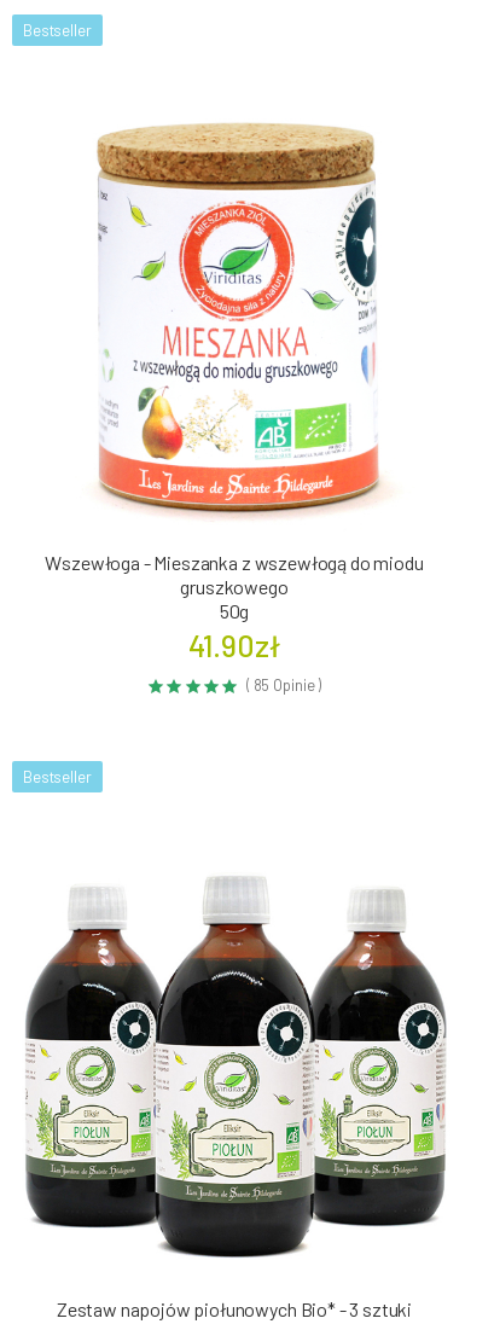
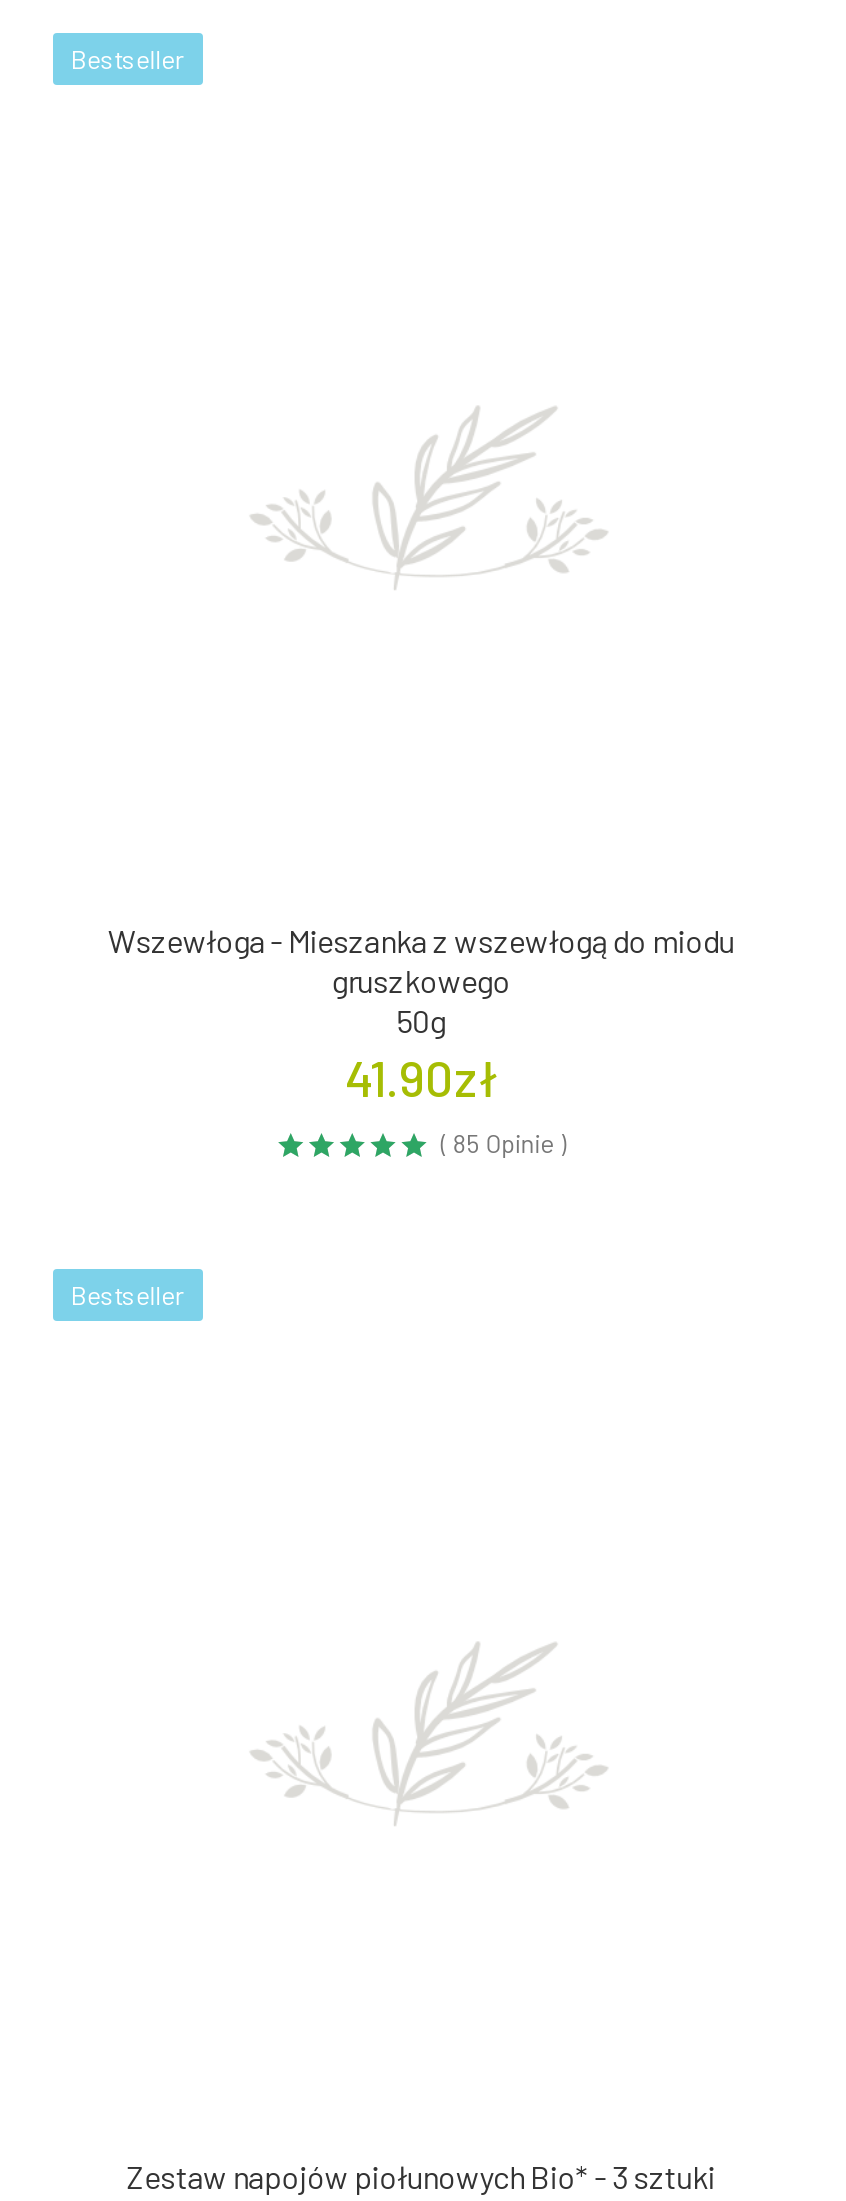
- [image]

- [image]
